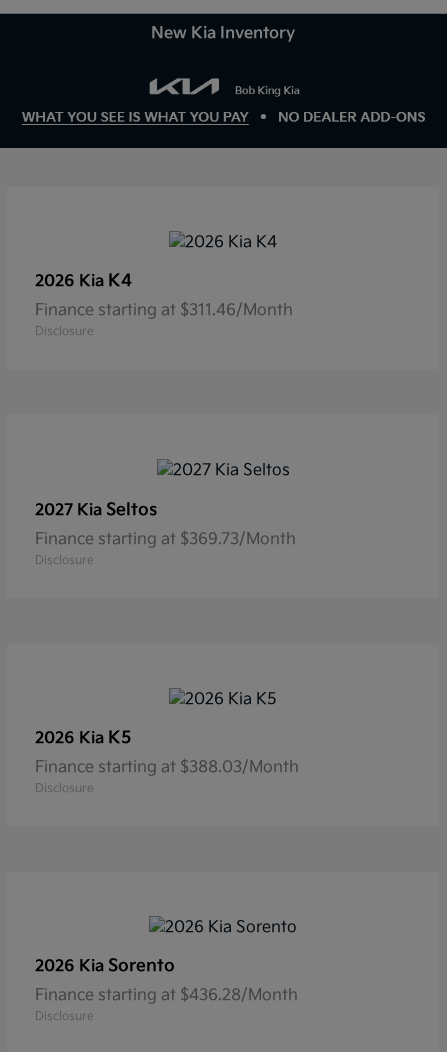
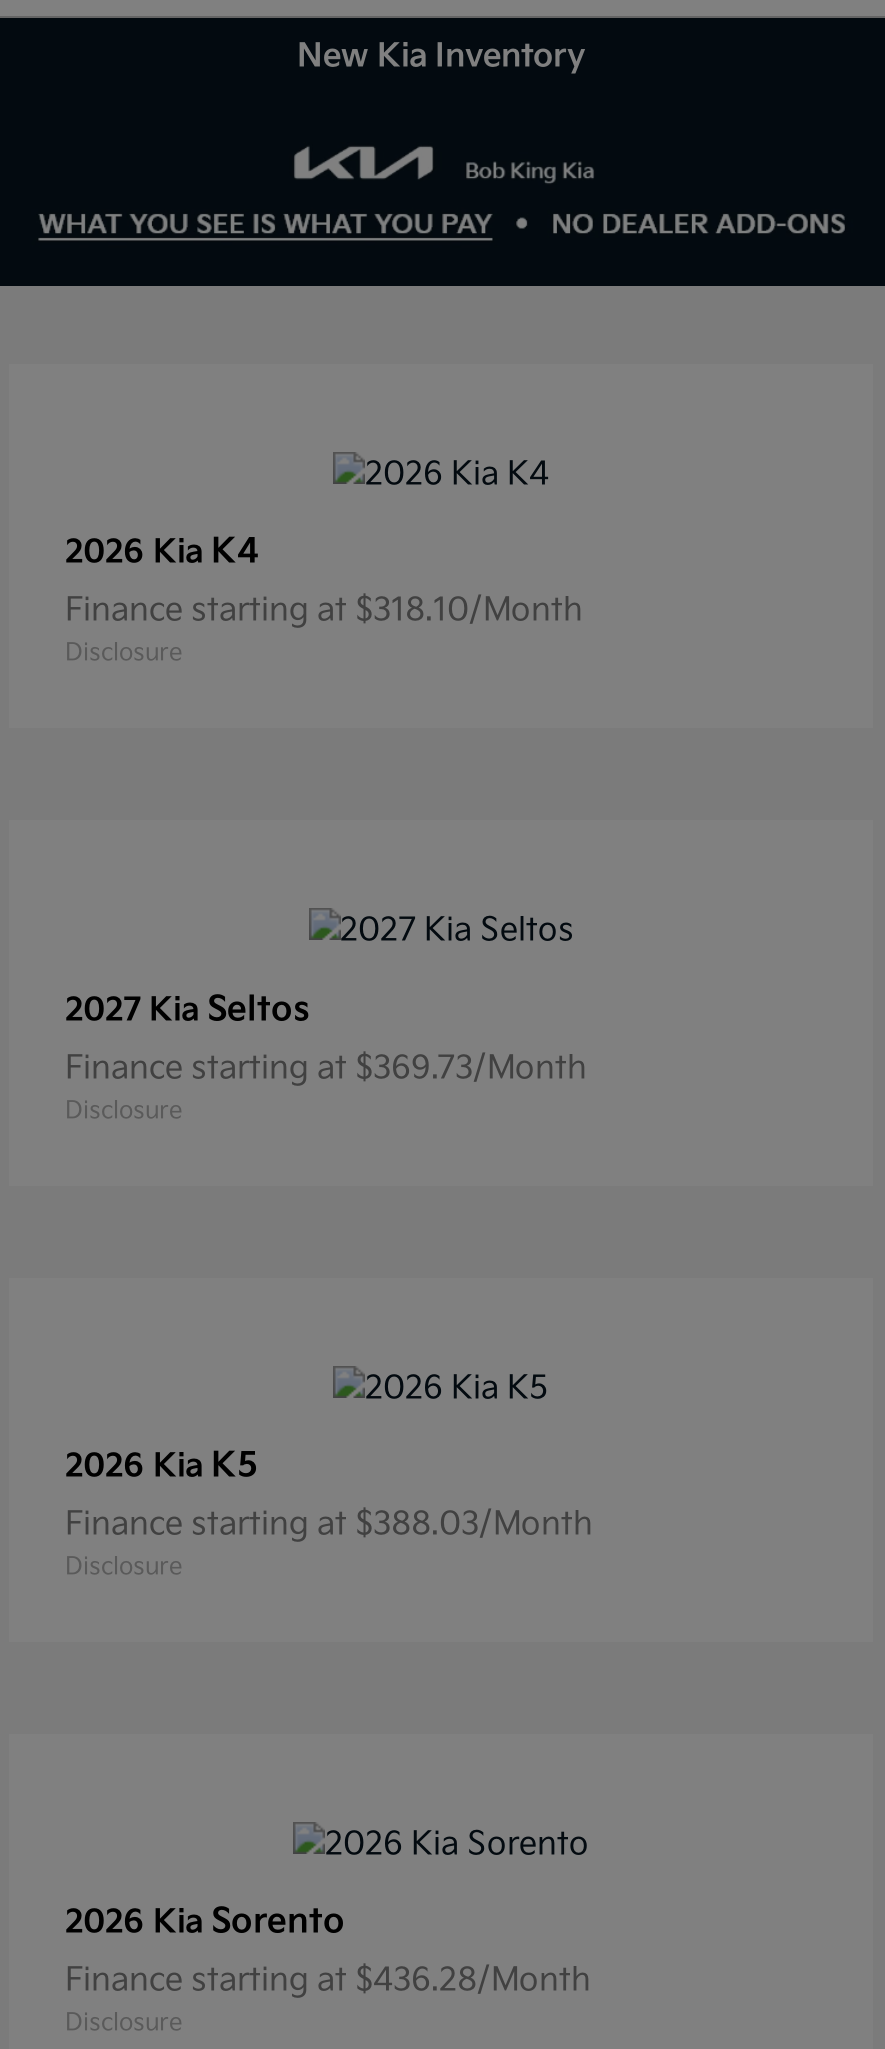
- Finance starting at $311.46/Month
+ Finance starting at $318.10/Month
